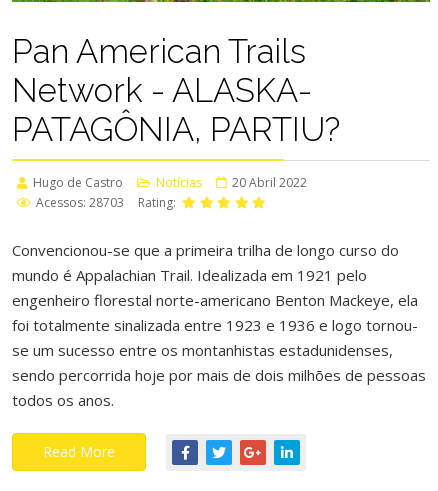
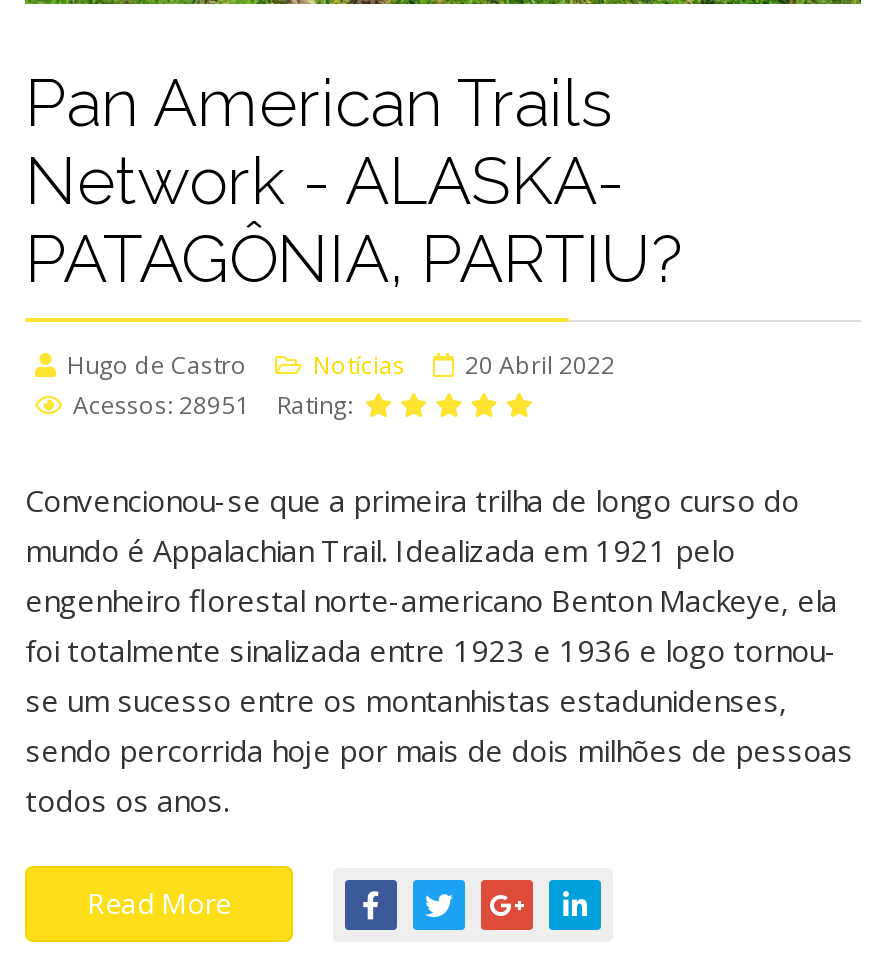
- Acessos: 28703 Rating:
+ Acessos: 28951 Rating:
